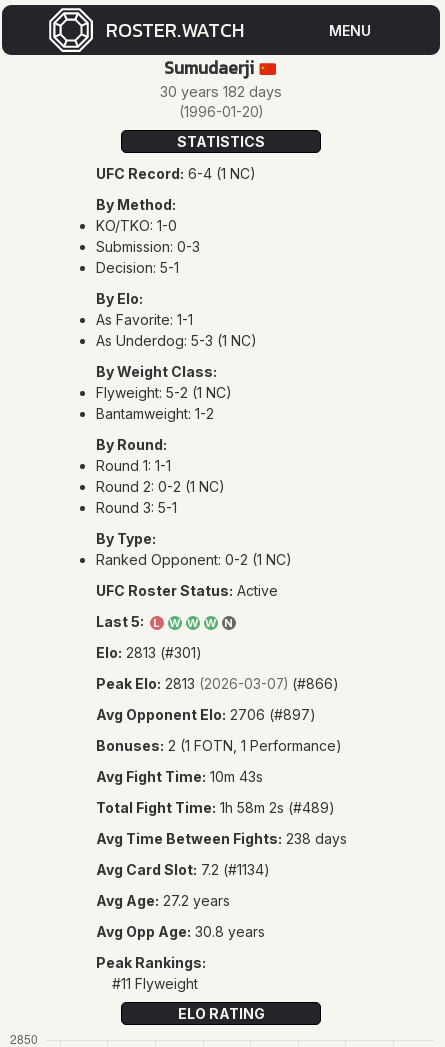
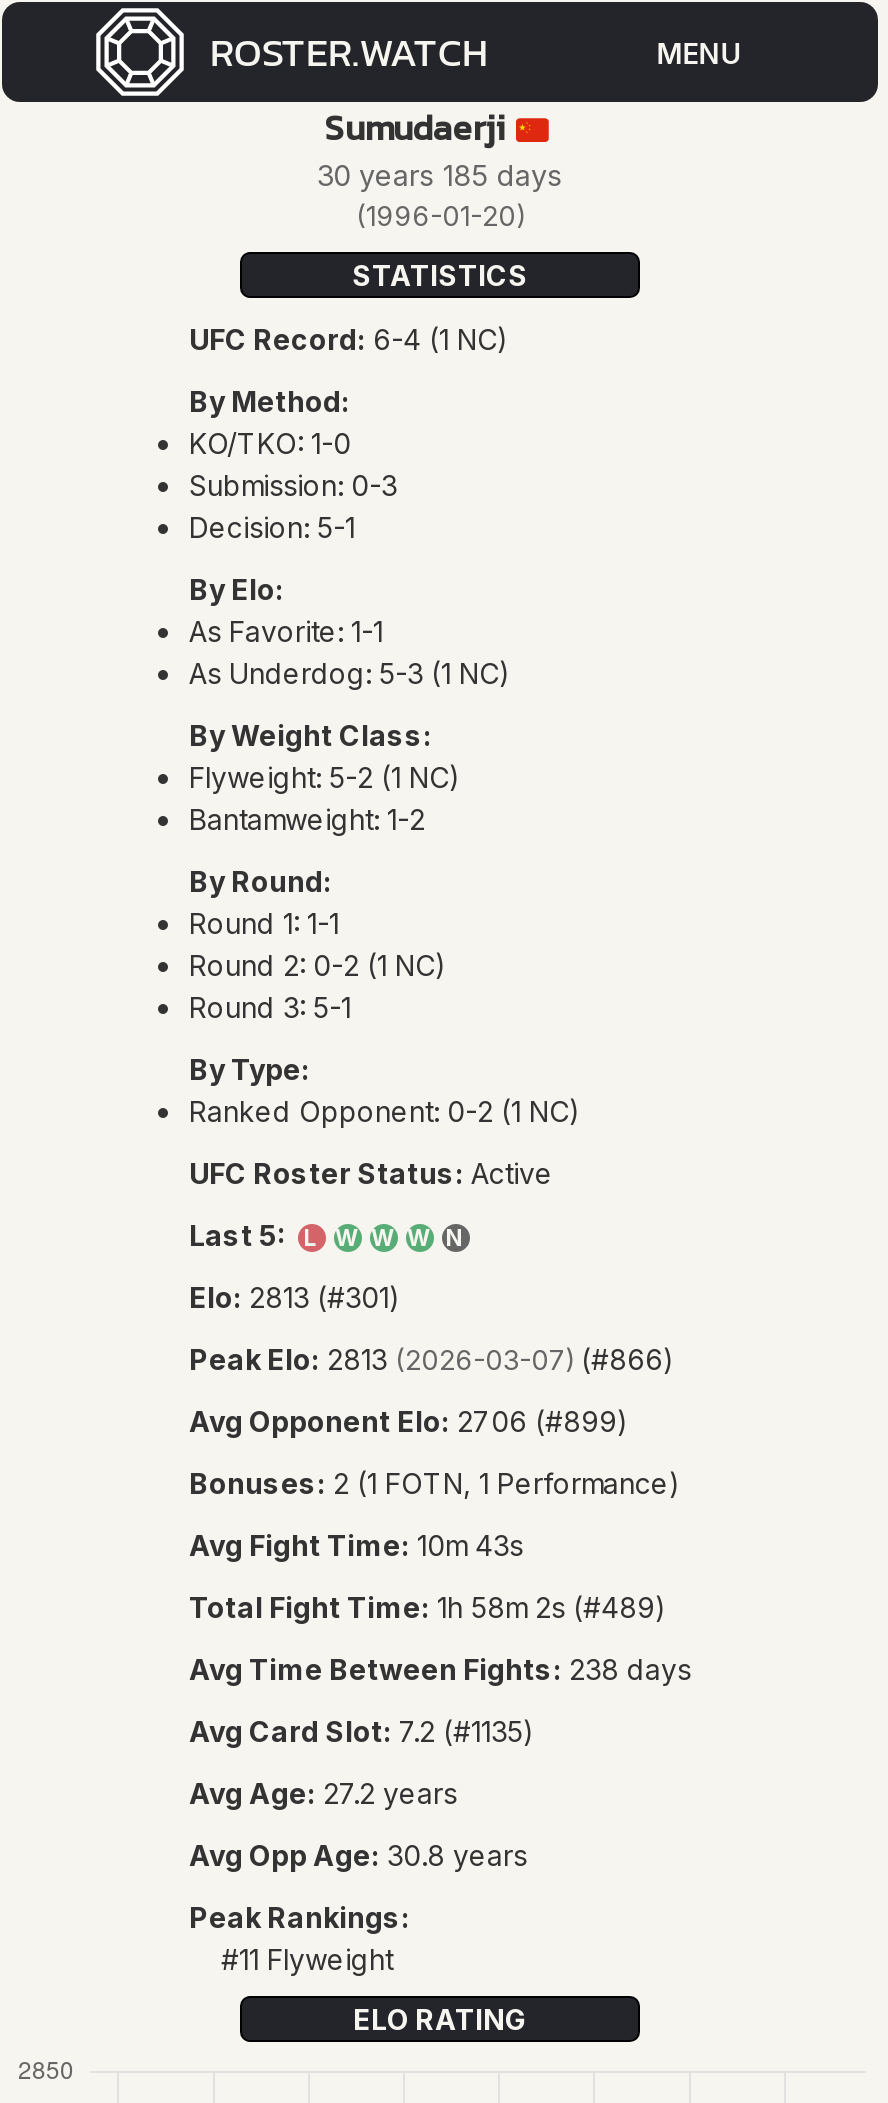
- 30 years 182 days
+ 30 years 185 days

- Avg Opponent Elo: 2706 (#897)
+ Avg Opponent Elo: 2706 (#899)

- Avg Card Slot: 7.2 (#1134)
+ Avg Card Slot: 7.2 (#1135)
